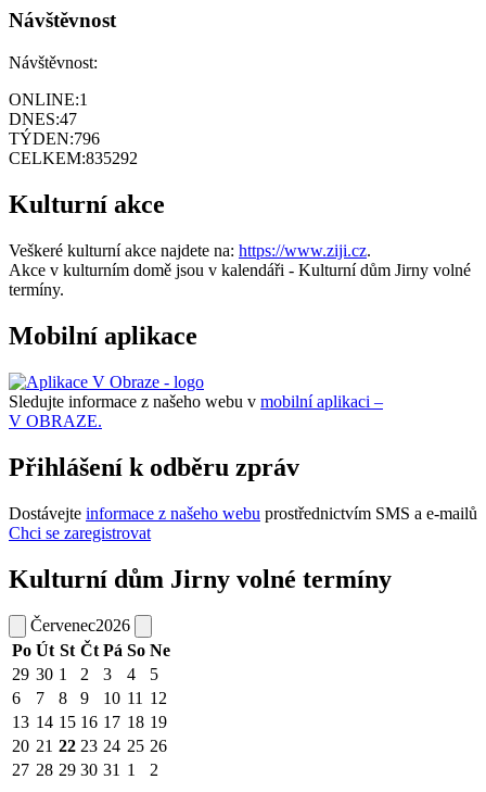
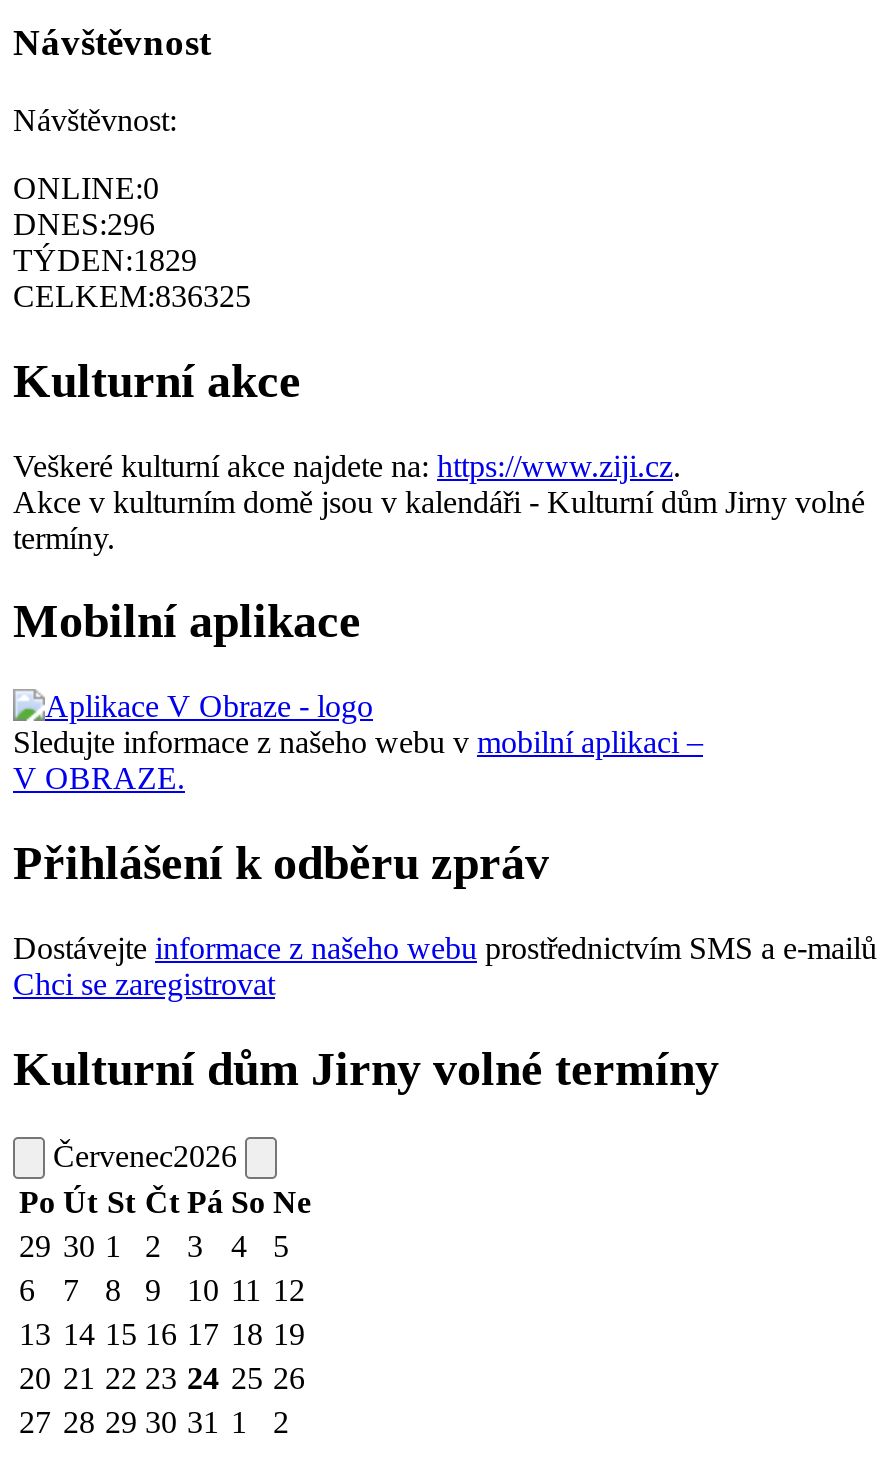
- ONLINE:1
+ ONLINE:0

- DNES:47
+ DNES:296

- TÝDEN:796
+ TÝDEN:1829

- CELKEM:835292
+ CELKEM:836325
